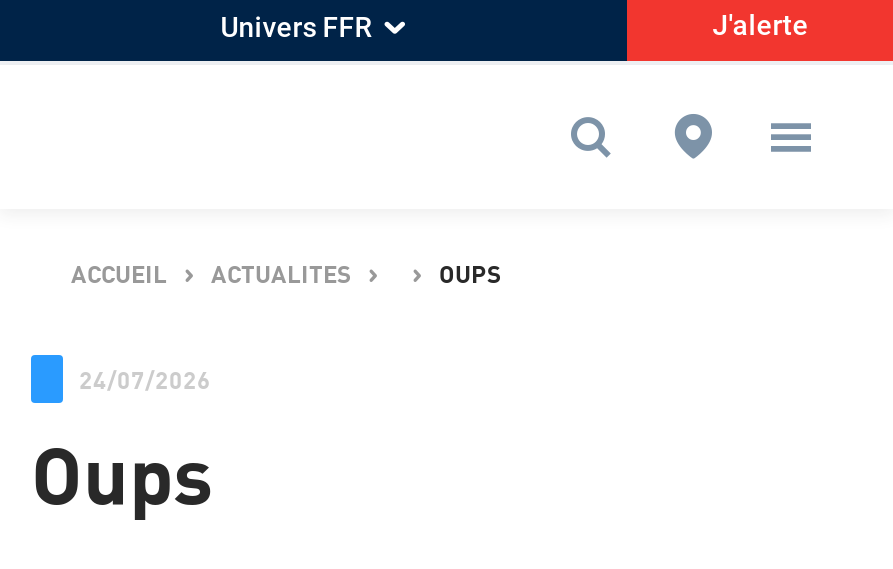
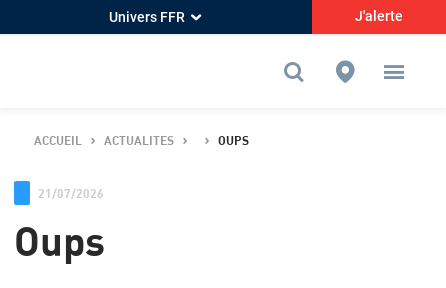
- 24/07/2026
+ 21/07/2026
